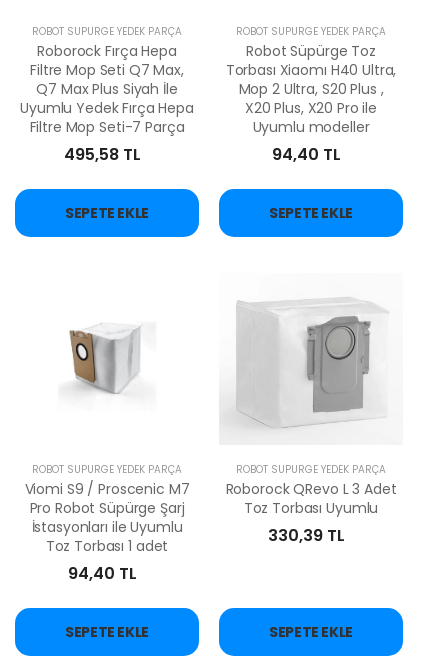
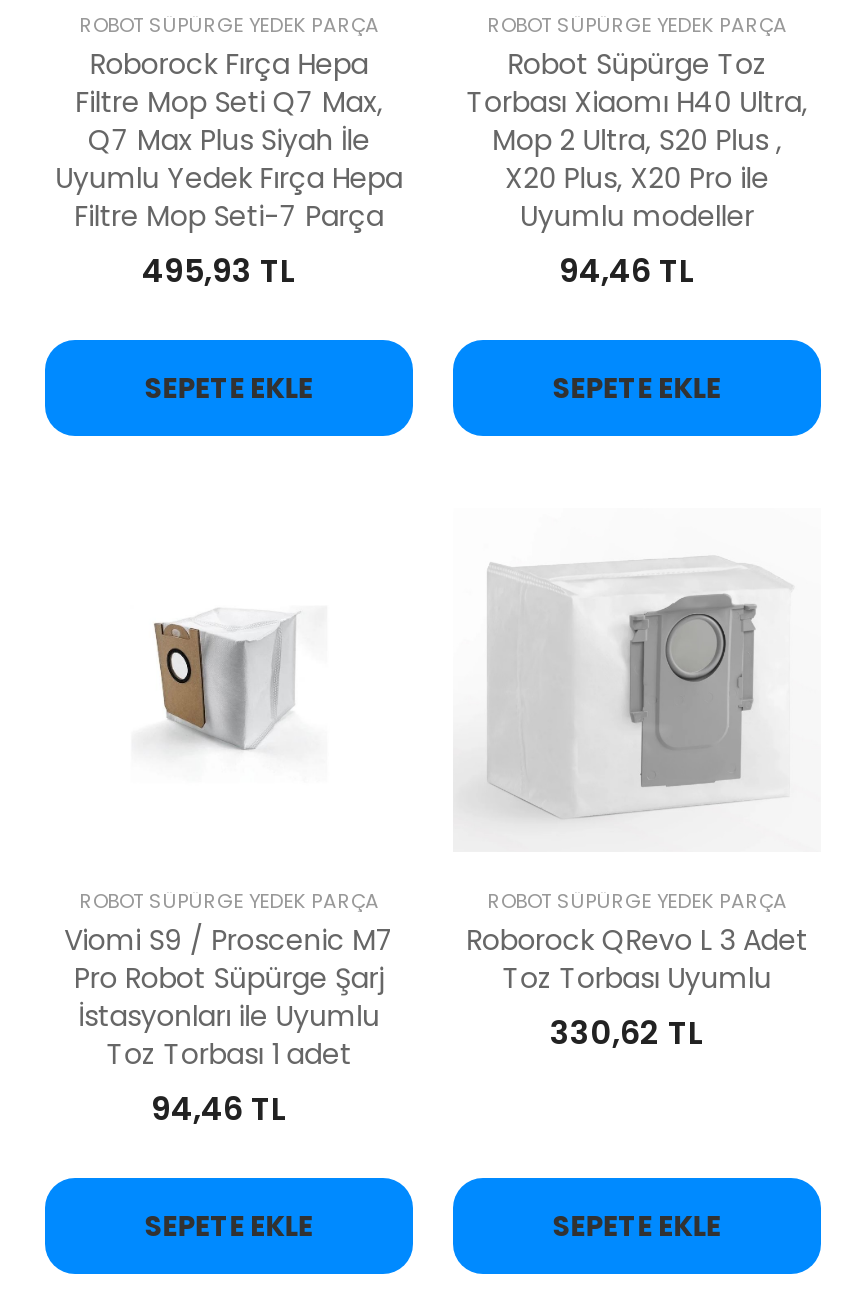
- 495,58 TL
+ 495,93 TL

- 94,40 TL
+ 94,46 TL

- 330,39 TL
+ 330,62 TL

- 94,40 TL
+ 94,46 TL
